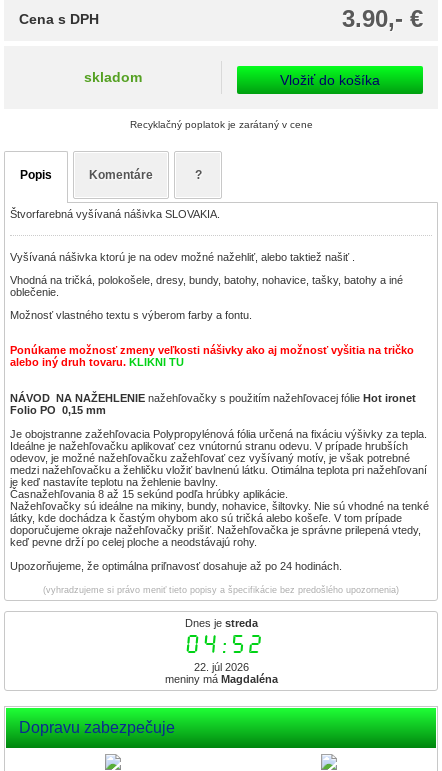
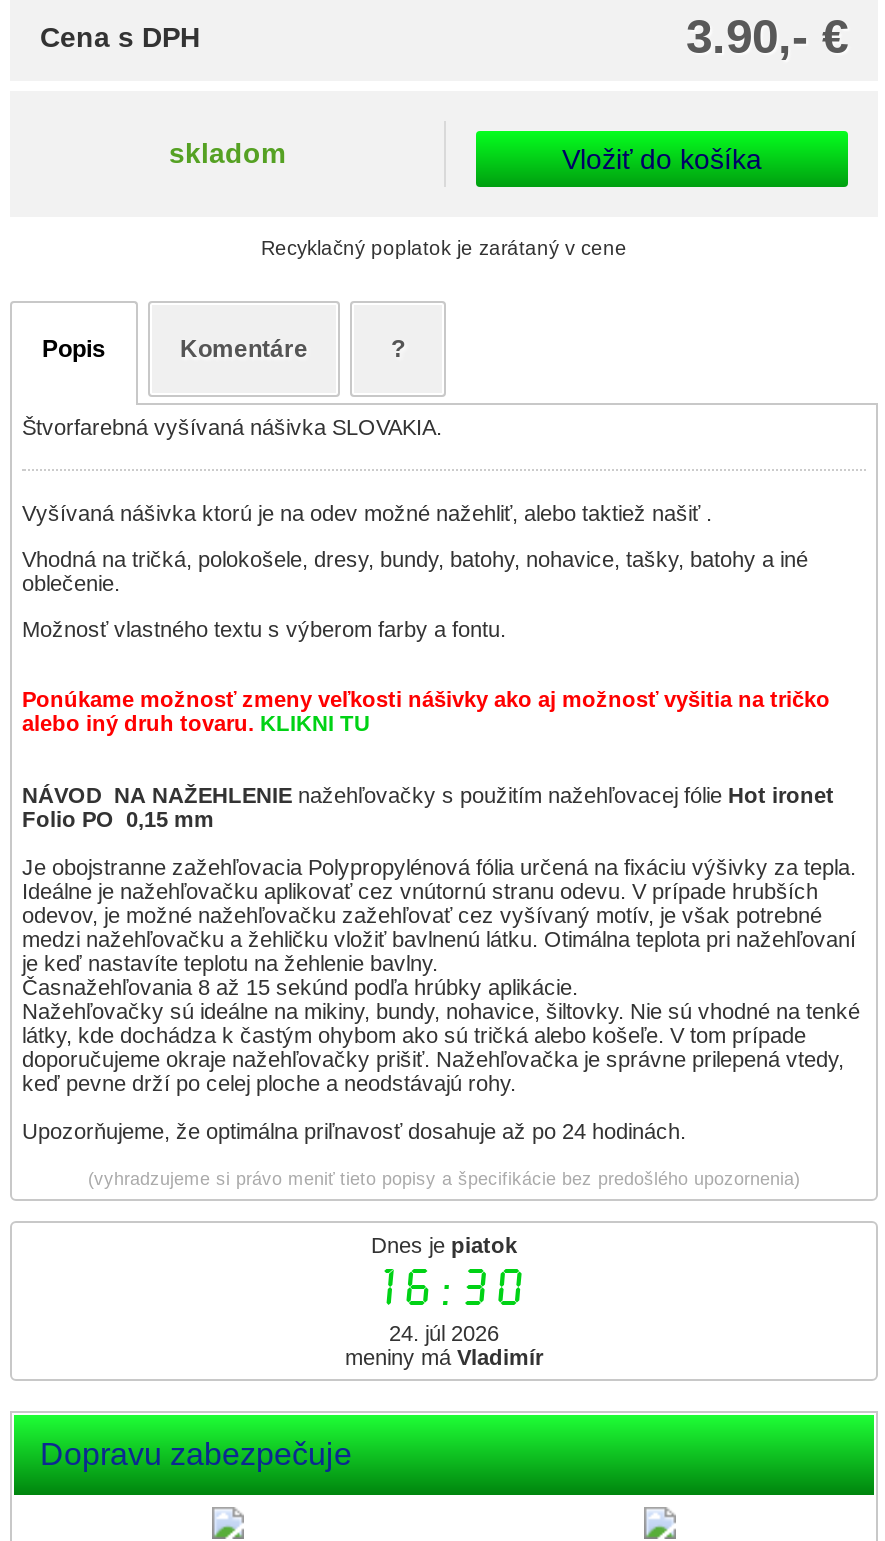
- Dnes je streda
+ Dnes je piatok

- 04:52
+ 16:30

- 22. júl 2026
+ 24. júl 2026

- meniny má Magdaléna
+ meniny má Vladimír
